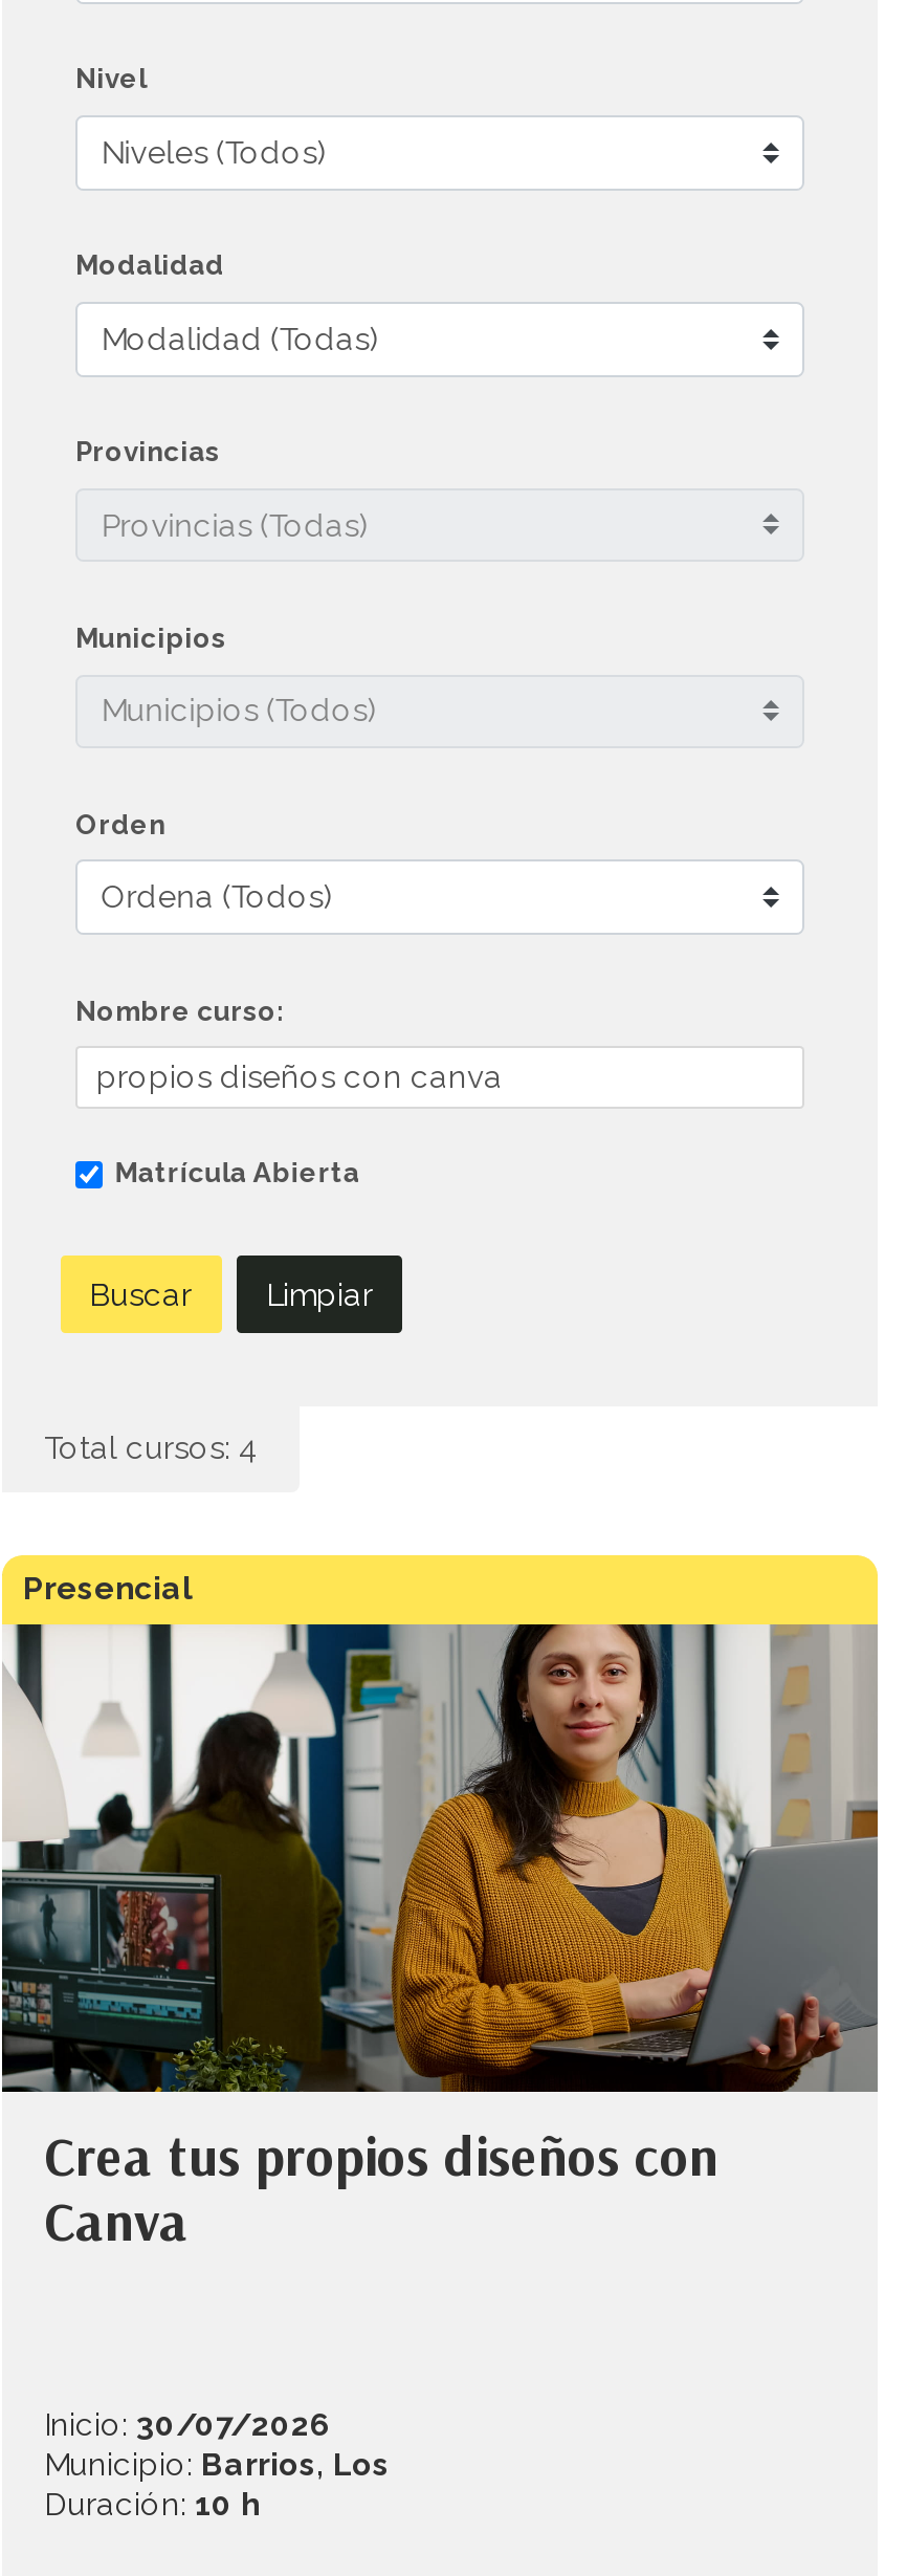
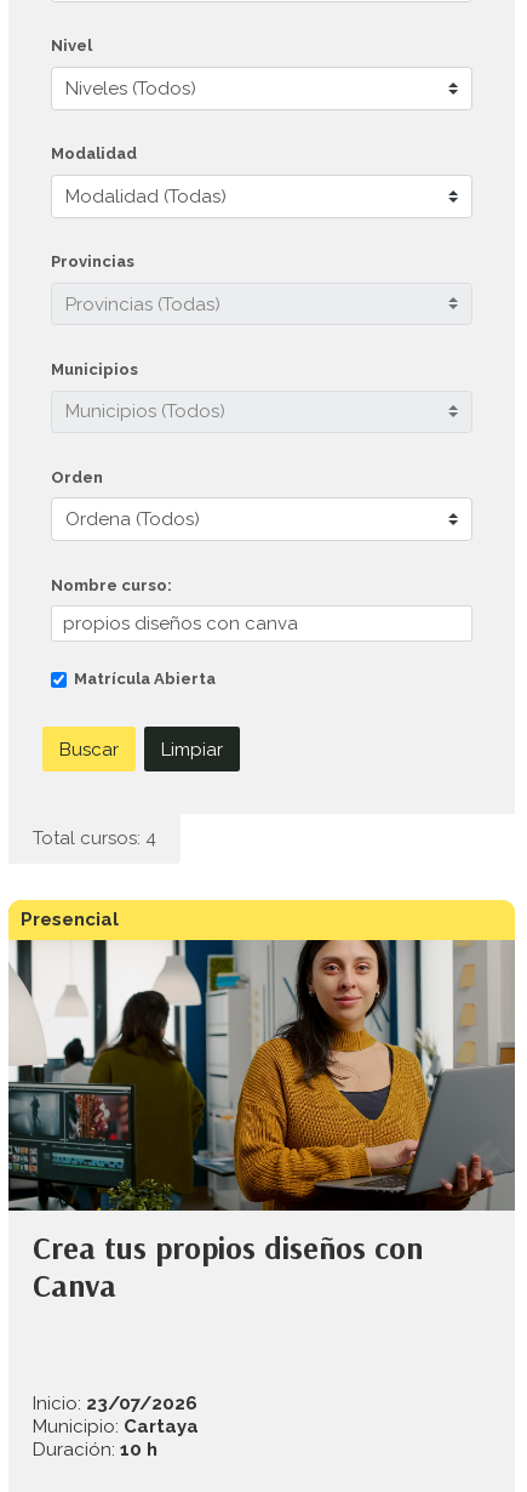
- Inicio: 30/07/2026
- Municipio: Barrios, Los
+ Inicio: 23/07/2026
+ Municipio: Cartaya
